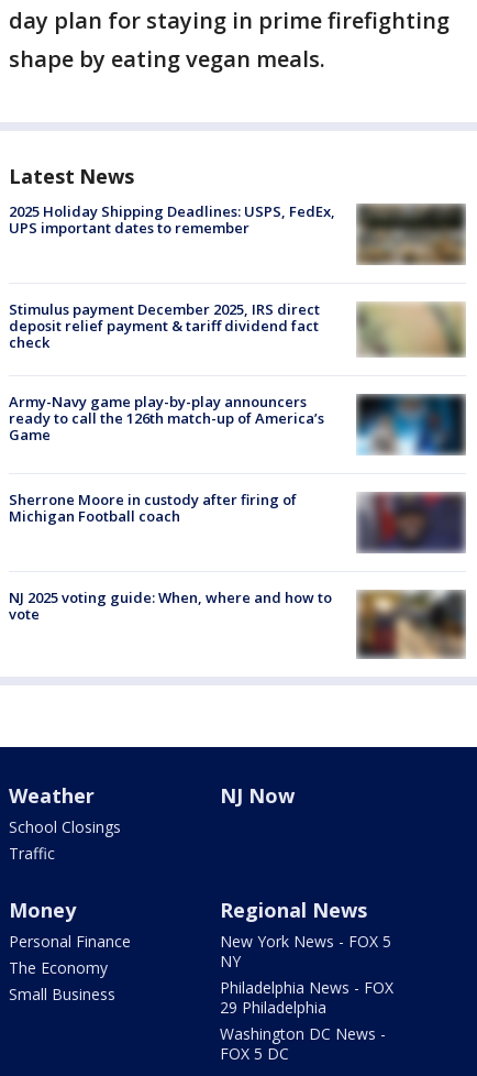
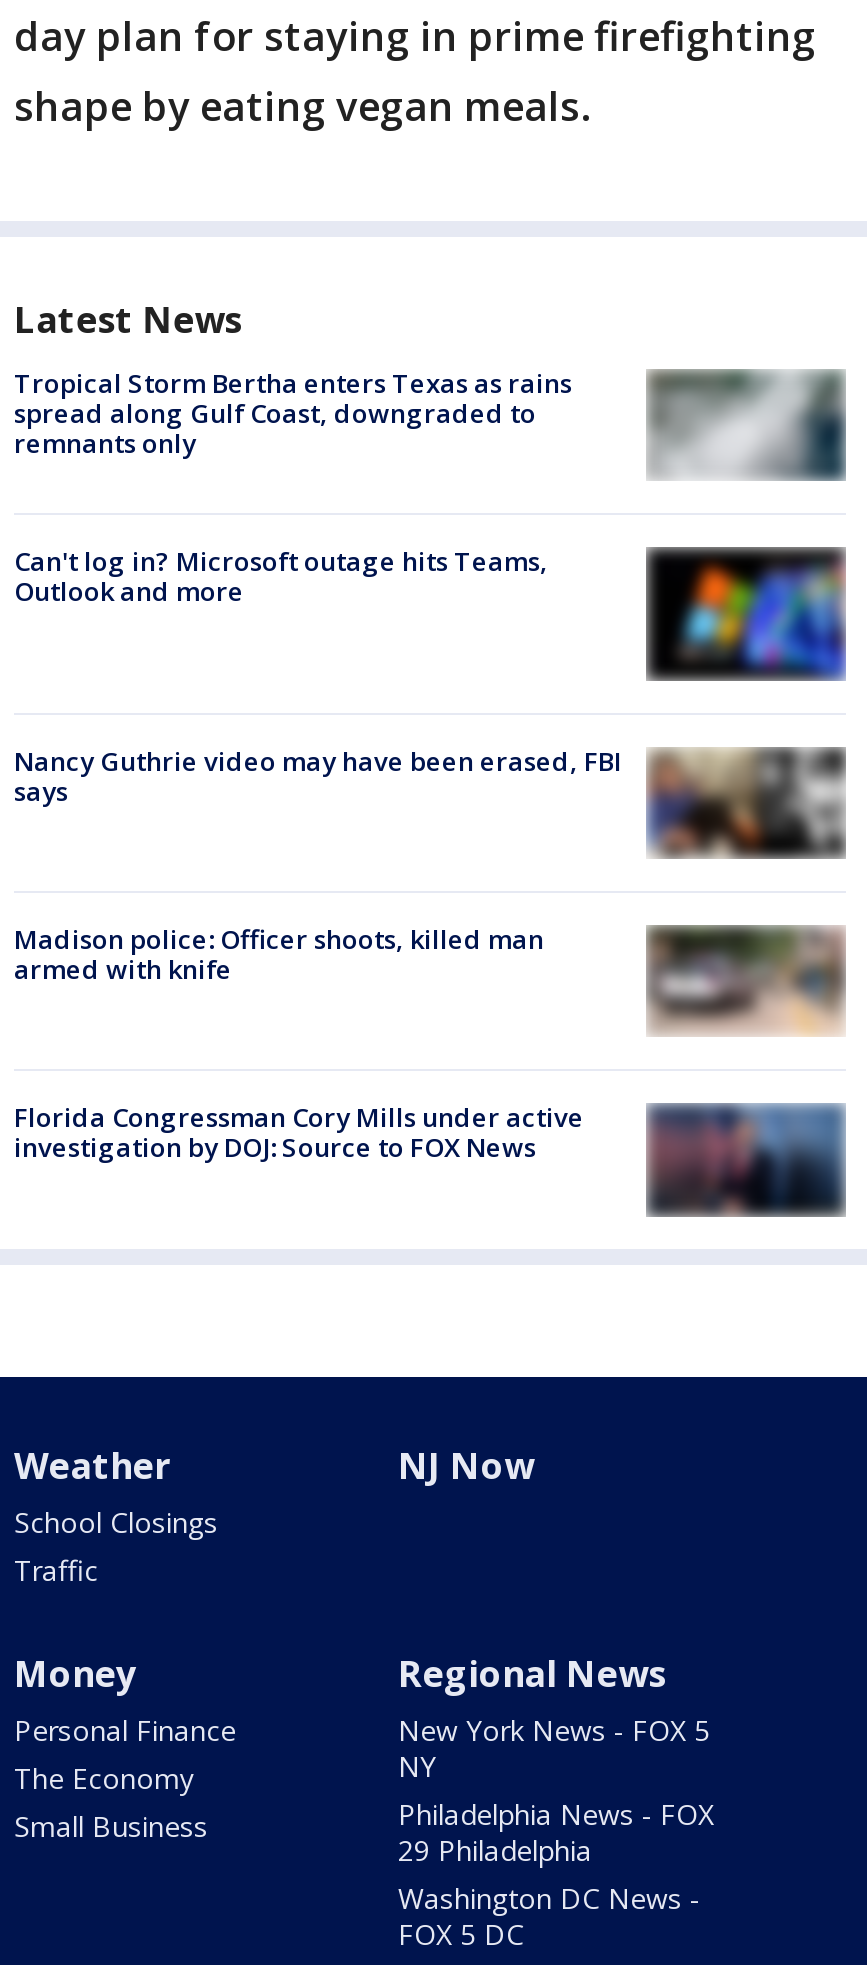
- [image]
- 2025 Holiday Shipping Deadlines: USPS, FedEx,
- UPS important dates to remember
+ [image]
+ Tropical Storm Bertha enters Texas as rains
+ spread along Gulf Coast, downgraded to
+ remnants only

- Stimulus payment December 2025, IRS direct
- deposit relief payment & tariff dividend fact
- check
+ Can't log in? Microsoft outage hits Teams,
+ Outlook and more

- [image]
+ [image]

- [image]
- Army-Navy game play-by-play announcers
- ready to call the 126th match-up of America’s
- Game
+ [image]
+ Nancy Guthrie video may have been erased, FBI
+ says

- Sherrone Moore in custody after firing of
- Michigan Football coach
+ Madison police: Officer shoots, killed man
+ armed with knife

- [image]
+ [image]

- [image]
- NJ 2025 voting guide: When, where and how to
- vote
+ [image]
+ Florida Congressman Cory Mills under active
+ investigation by DOJ: Source to FOX News
